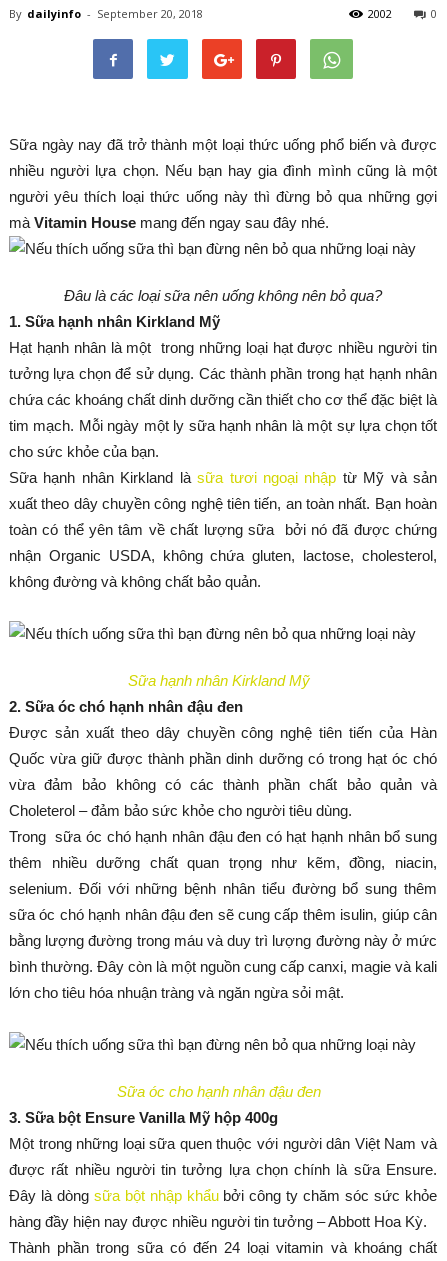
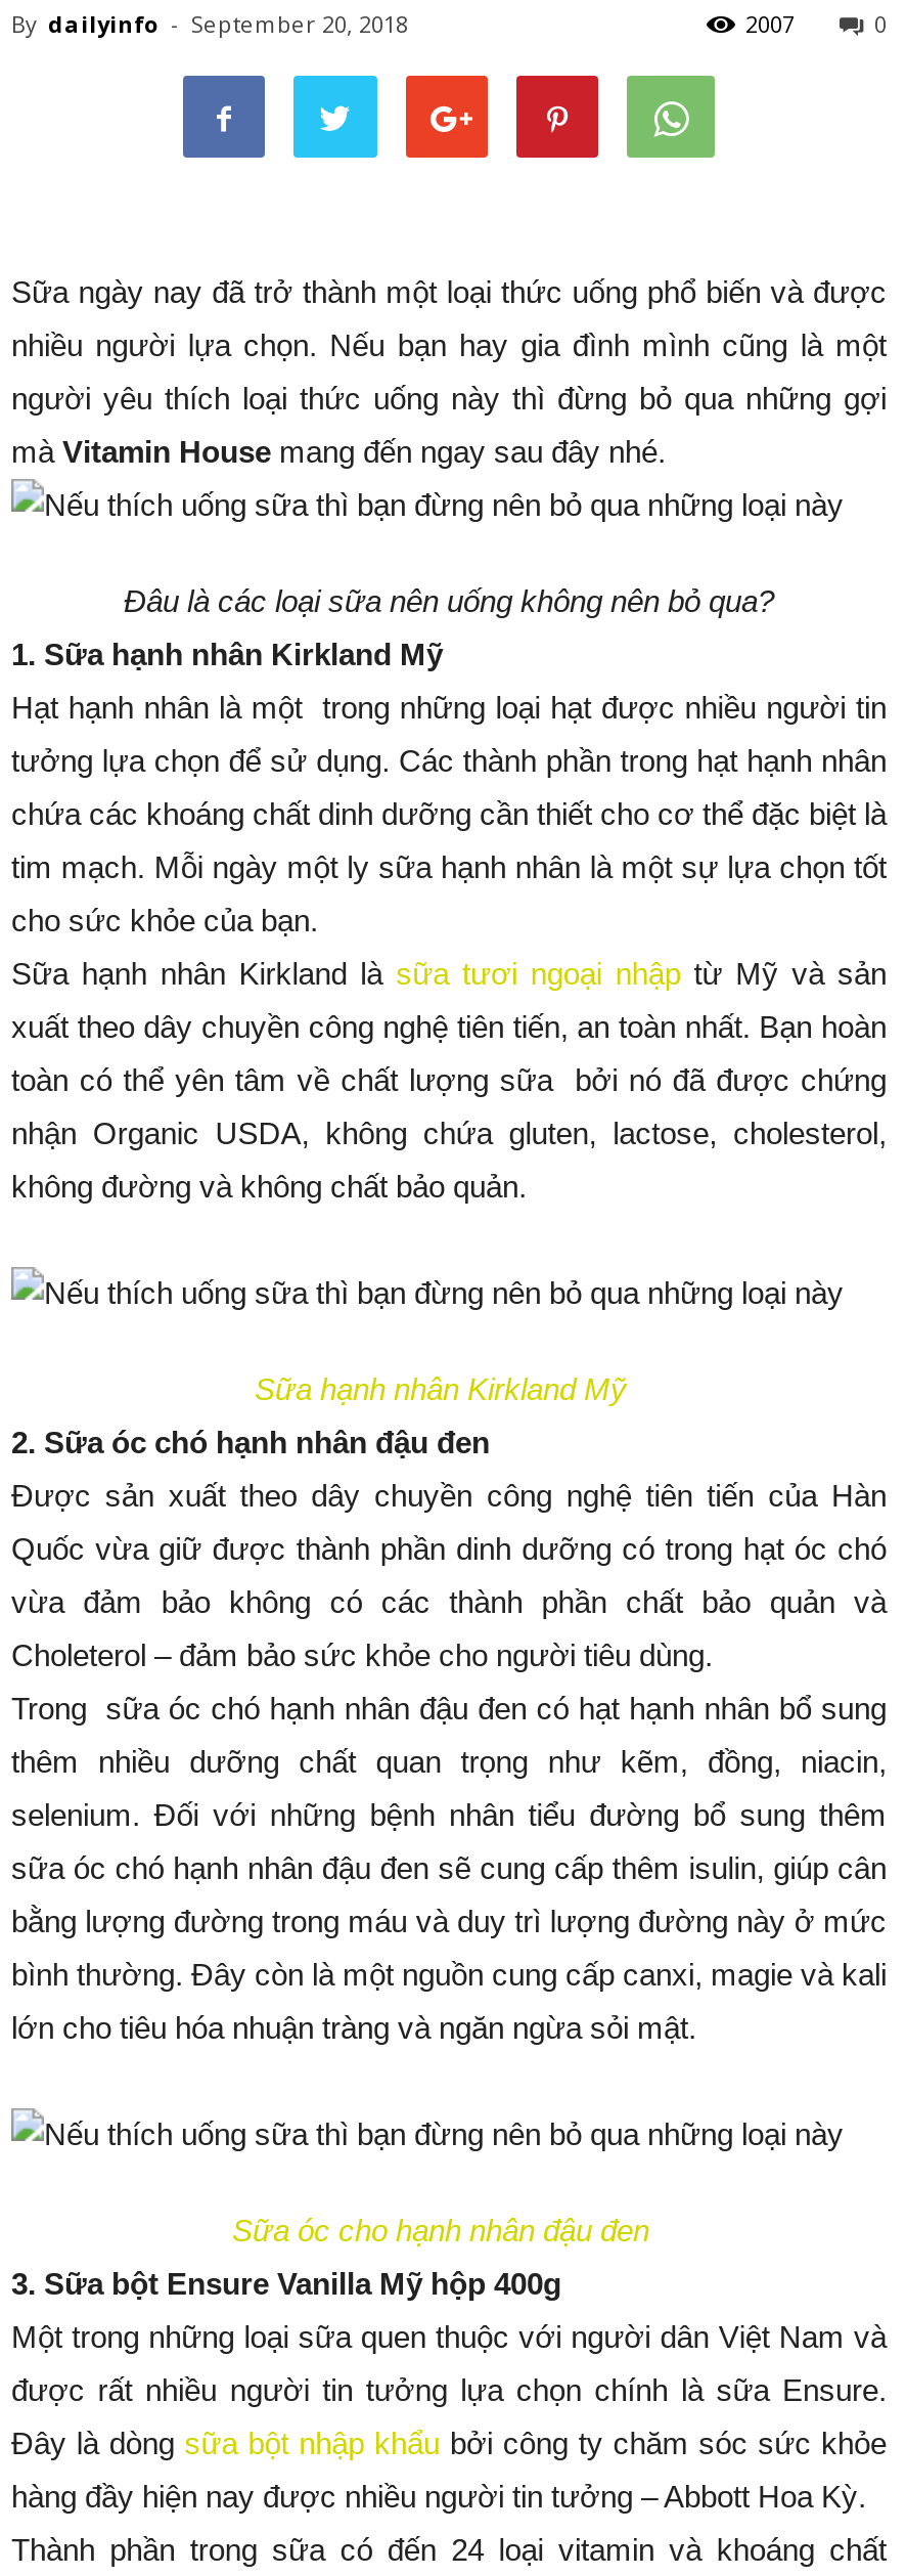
- 2002
+ 2007
